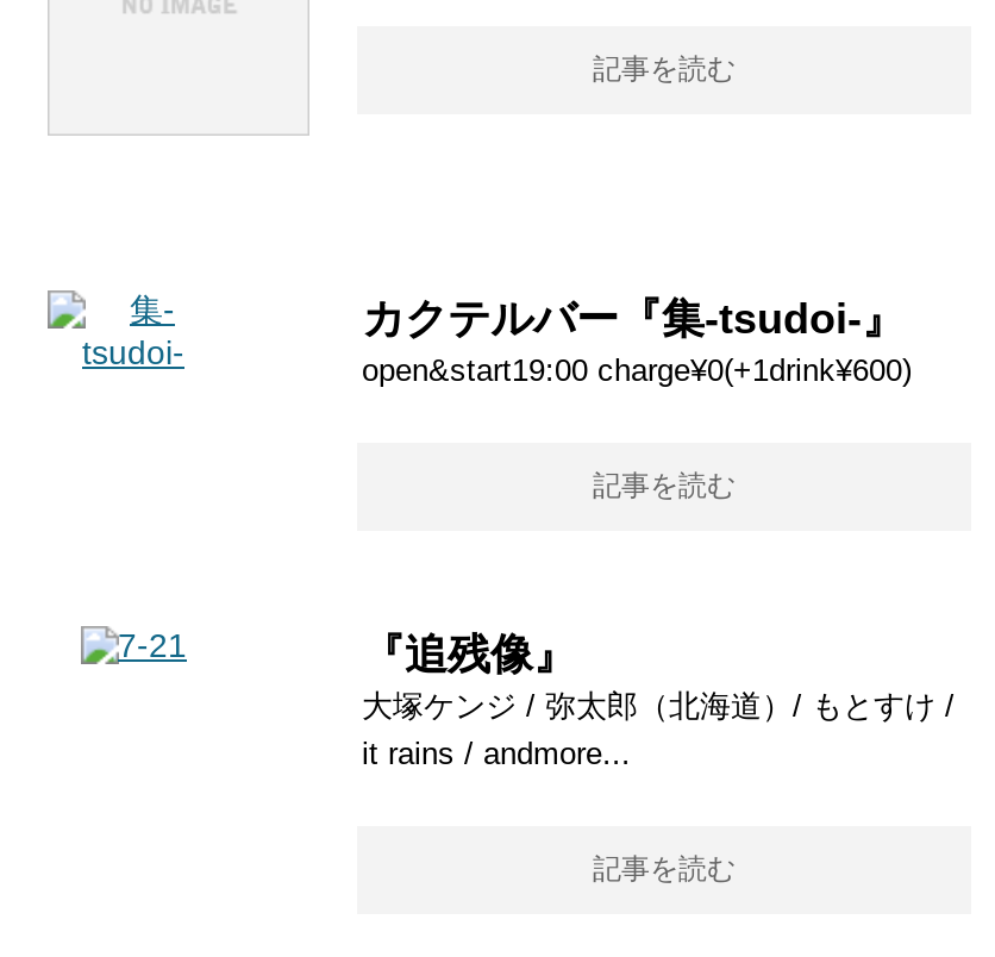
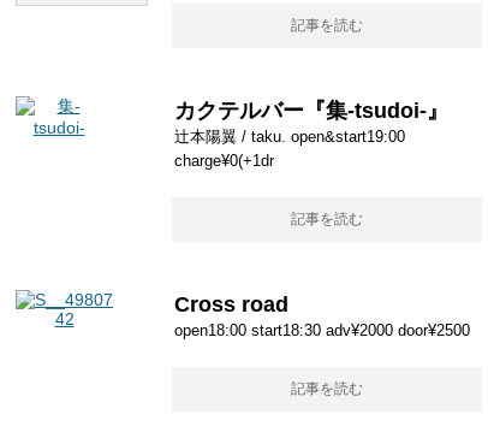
- open&start19:00 charge¥0(+1drink¥600)
+ 辻本陽翼 / taku. open&start19:00
+ charge¥0(+1dr

- [image]
+ [image]

- 『追残像』
- 大塚ケンジ / 弥太郎（北海道）/ もとすけ /
- it rains / andmore...
+ Cross road
+ open18:00 start18:30 adv¥2000 door¥2500
